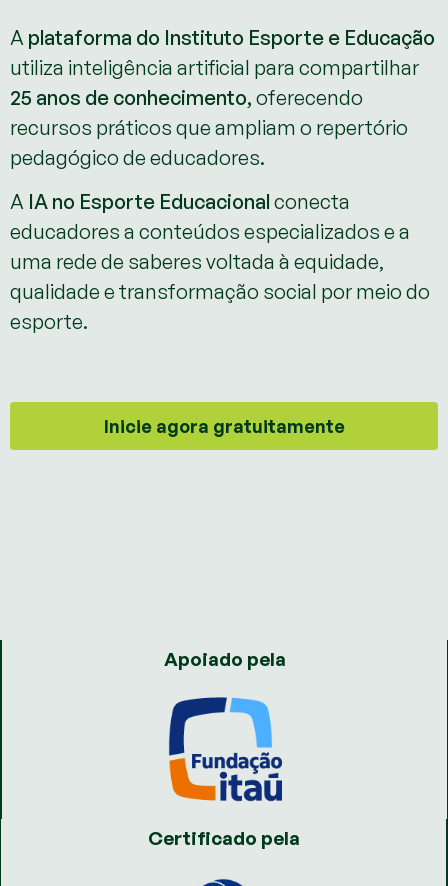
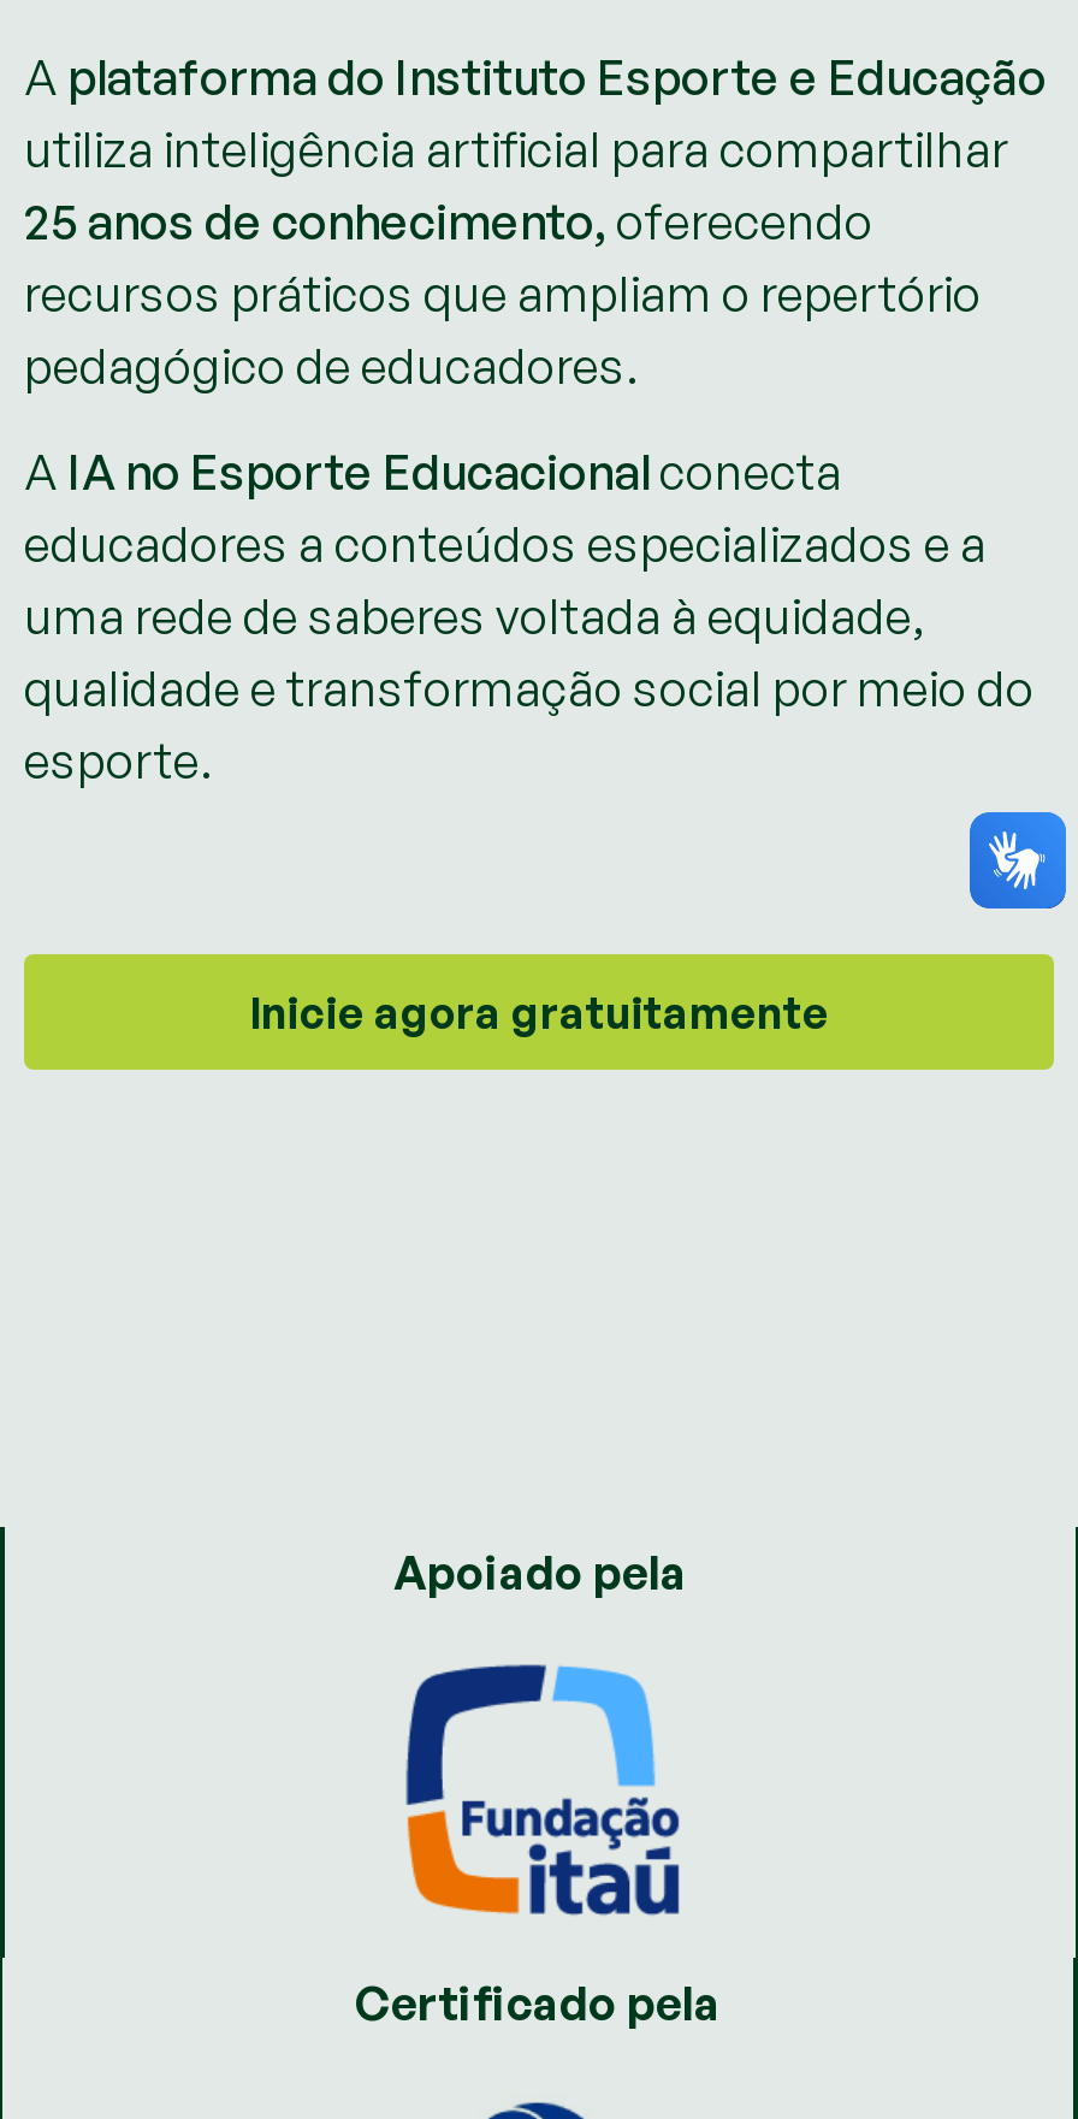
+ [image]
